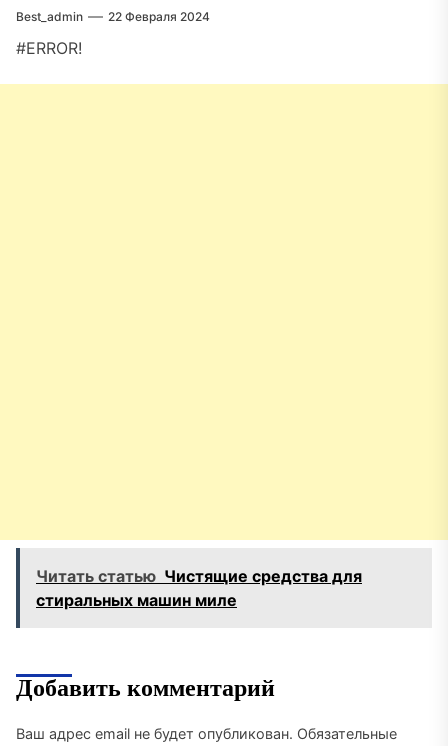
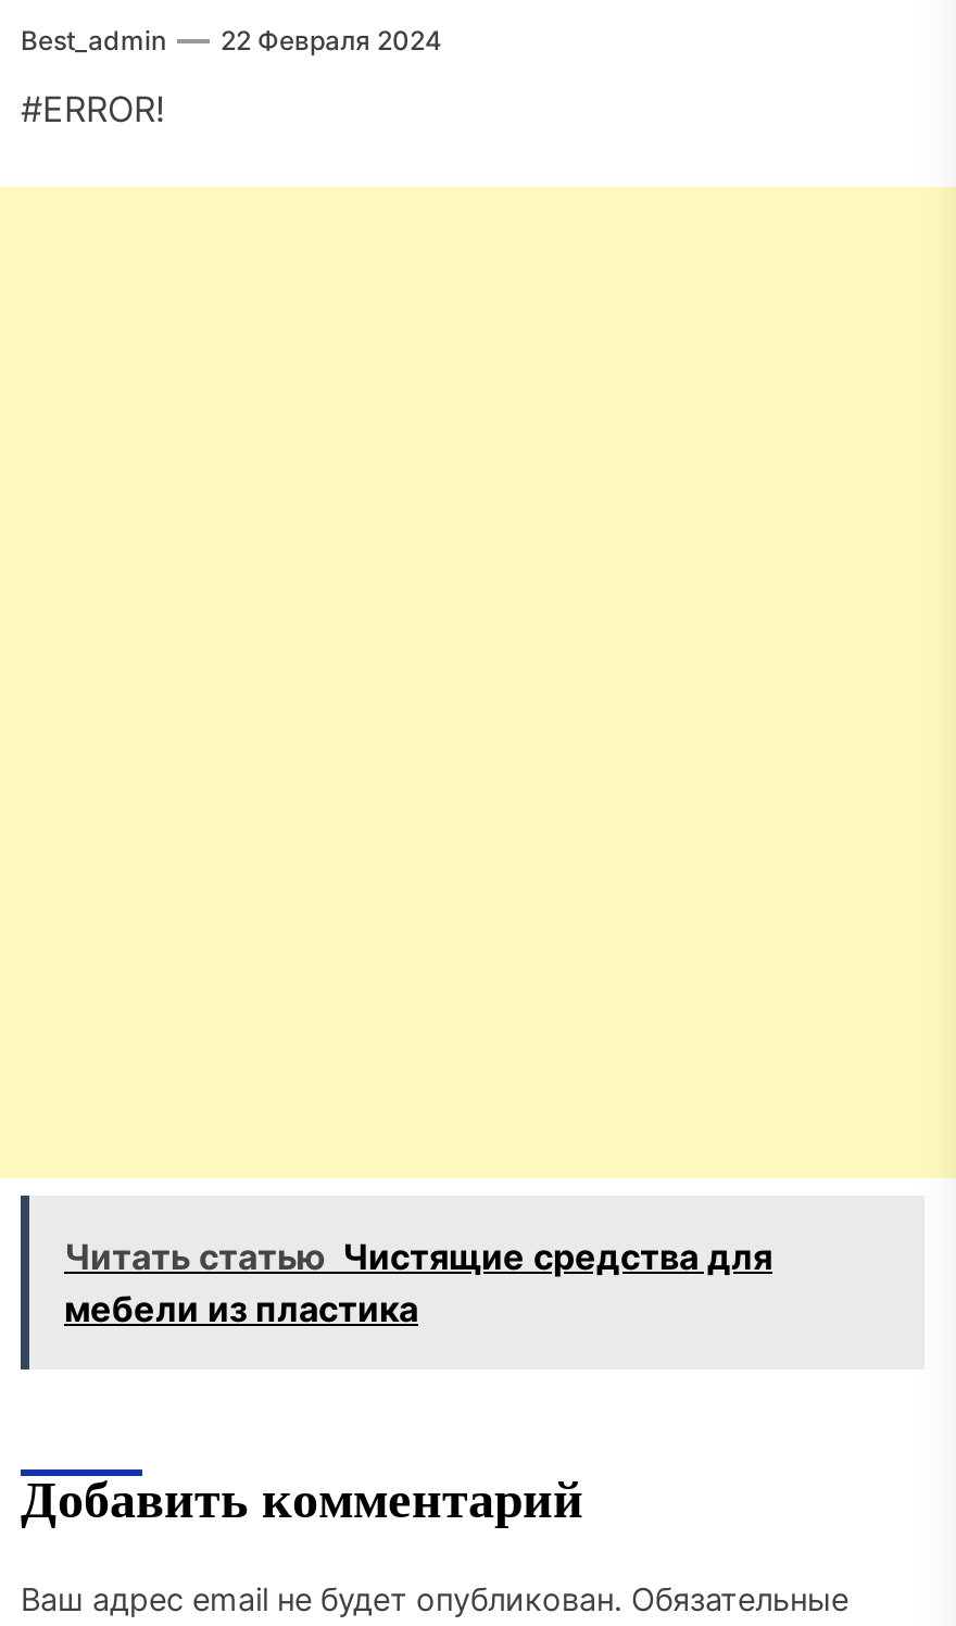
- стиральных машин миле
+ мебели из пластика
